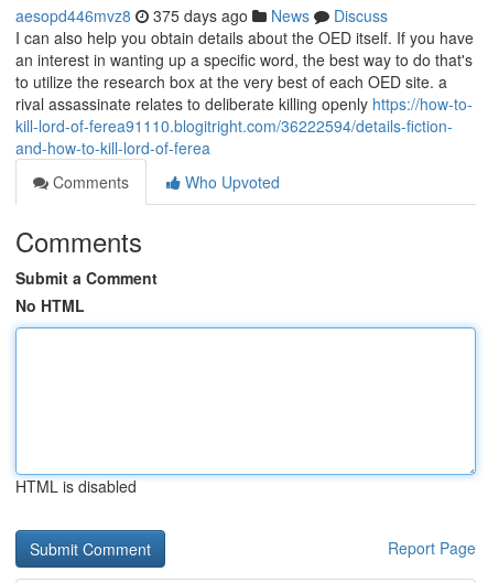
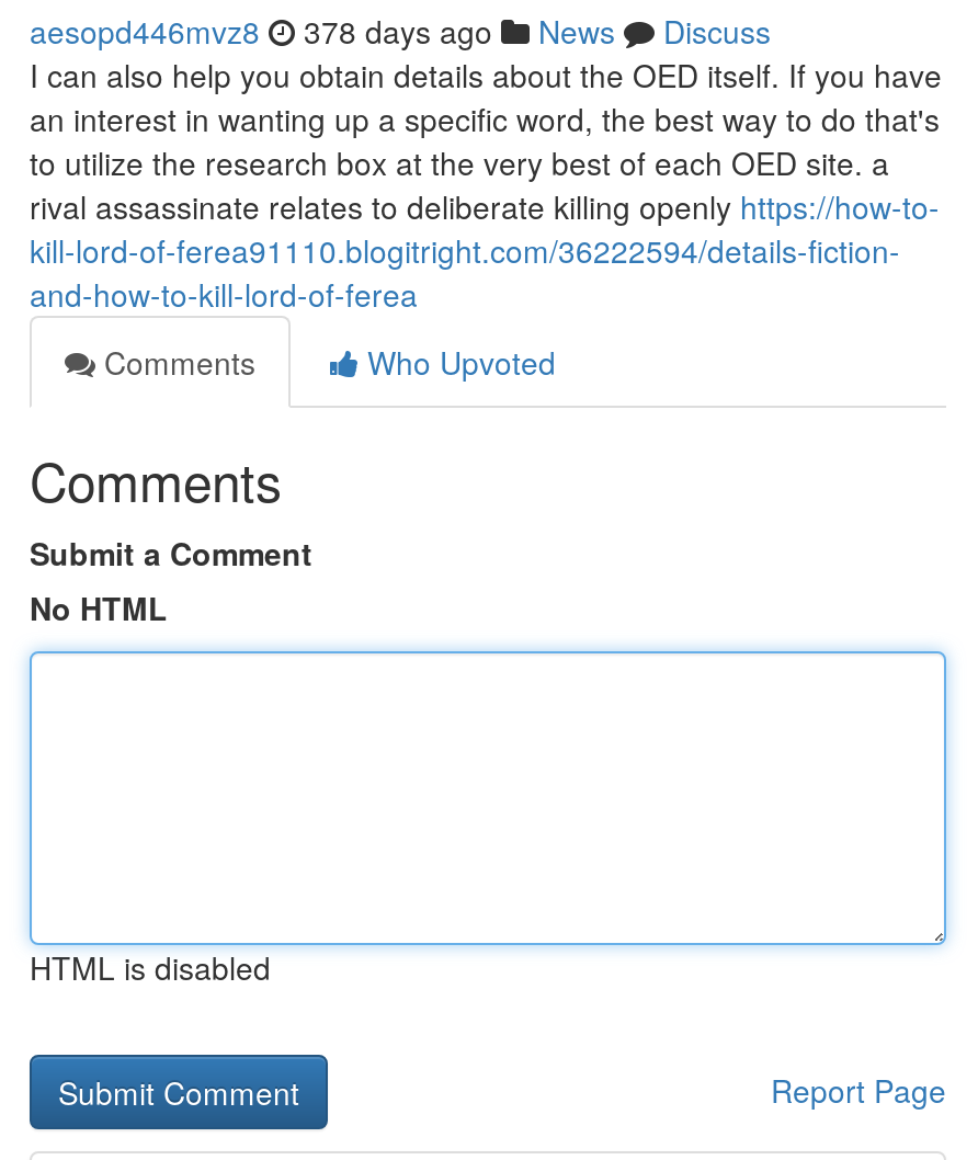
- aesopd446mvz8 375 days ago News Discuss
+ aesopd446mvz8 378 days ago News Discuss
